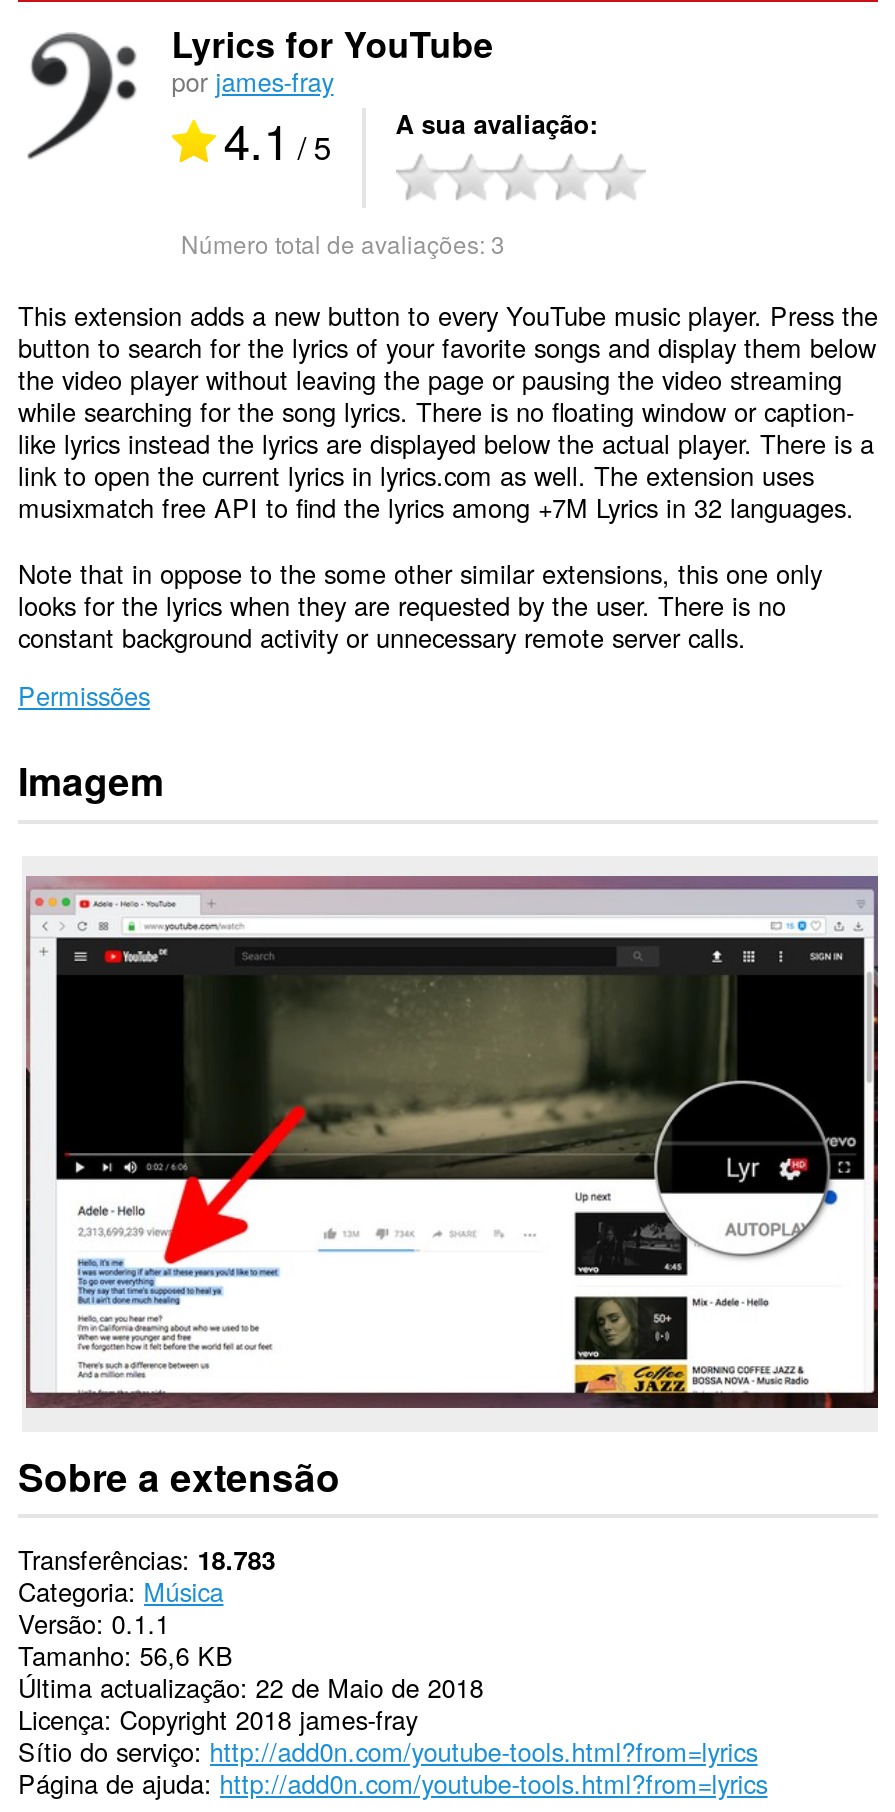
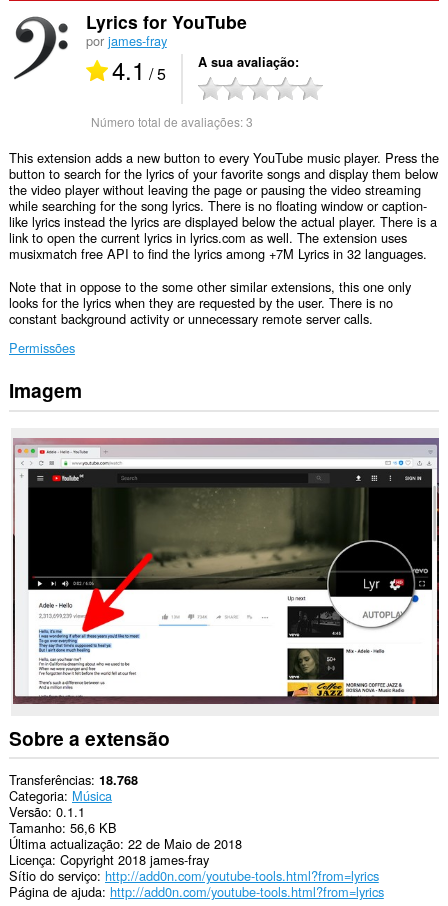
- Transferências 18.783
+ Transferências 18.768
